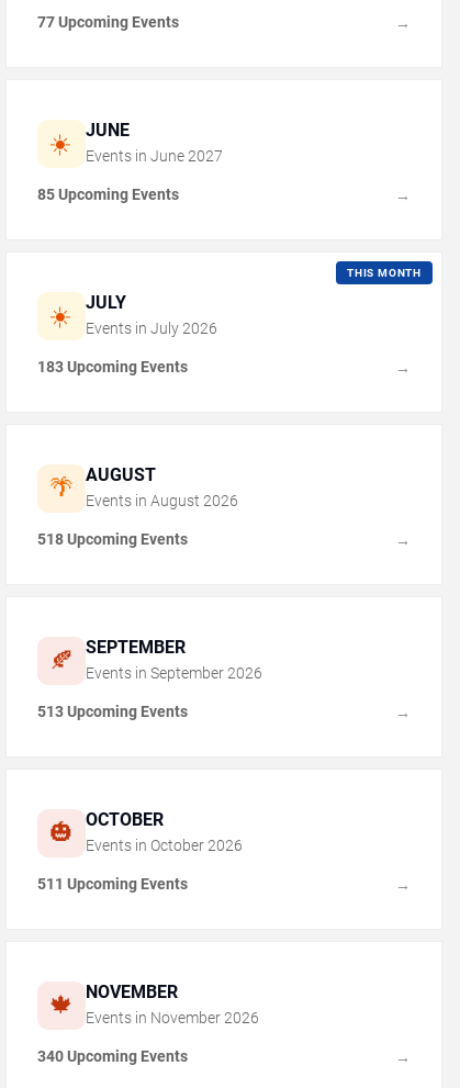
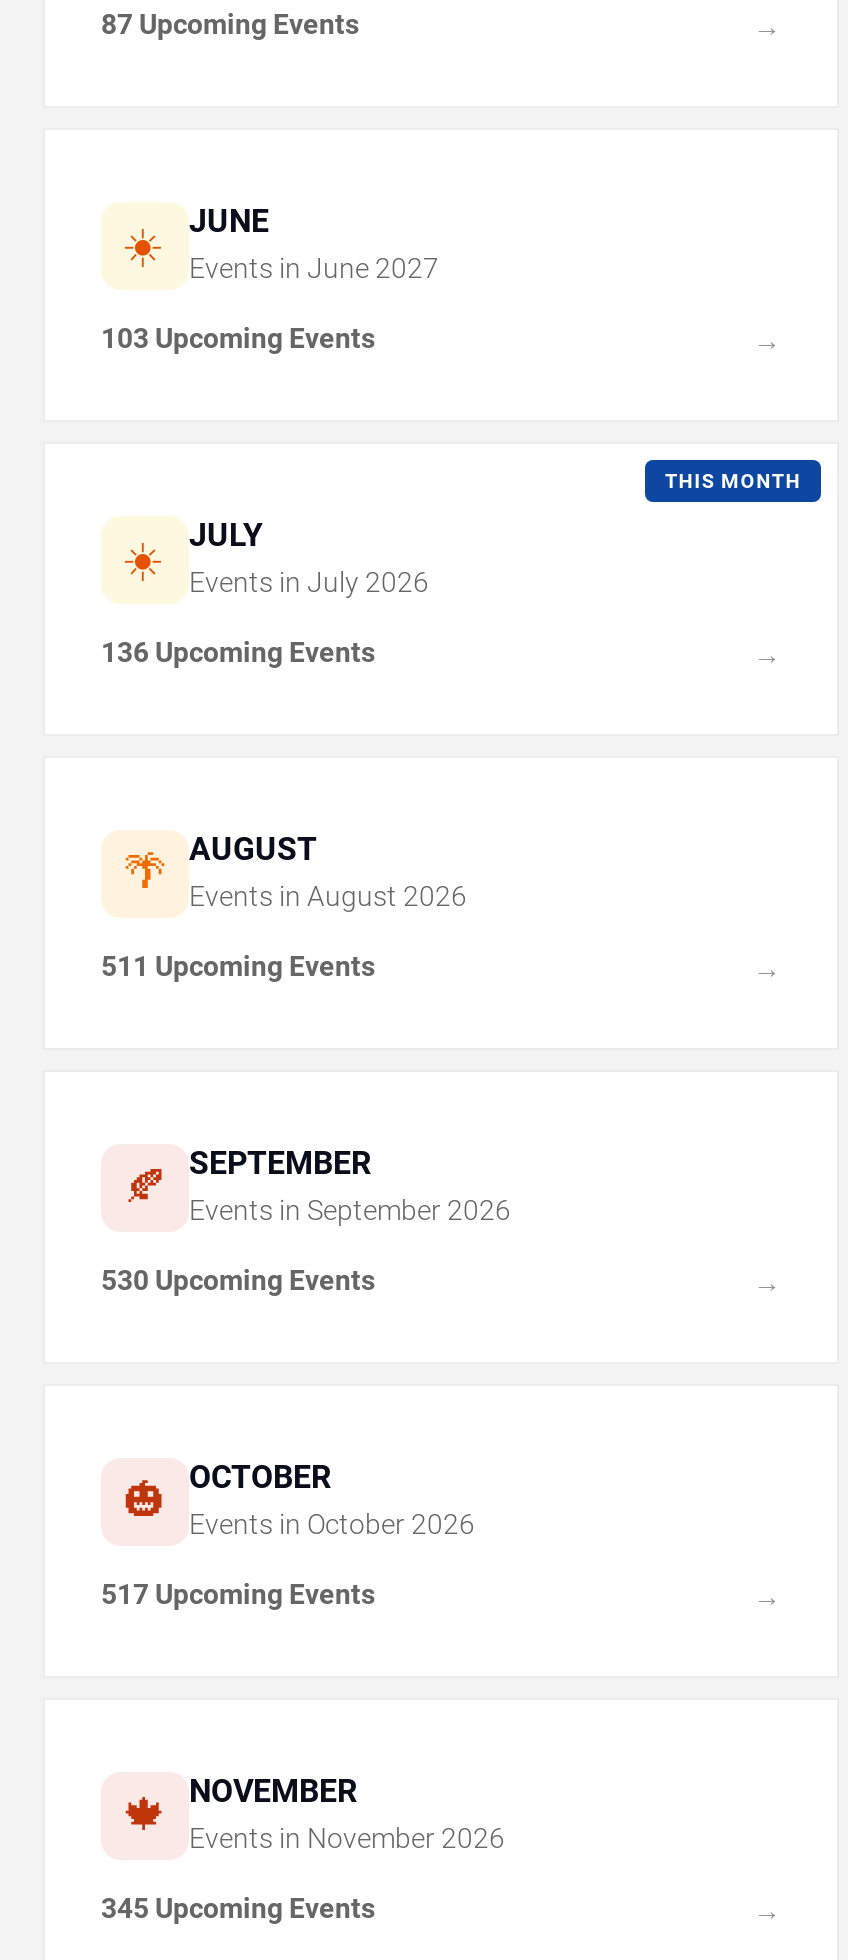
- 77 Upcoming Events
+ 87 Upcoming Events

- 85 Upcoming Events
+ 103 Upcoming Events

- 183 Upcoming Events
+ 136 Upcoming Events

- 518 Upcoming Events

- 513 Upcoming Events
+ 530 Upcoming Events

+ 517 Upcoming Events

moved up: 511 Upcoming Events

- 340 Upcoming Events
+ 345 Upcoming Events
